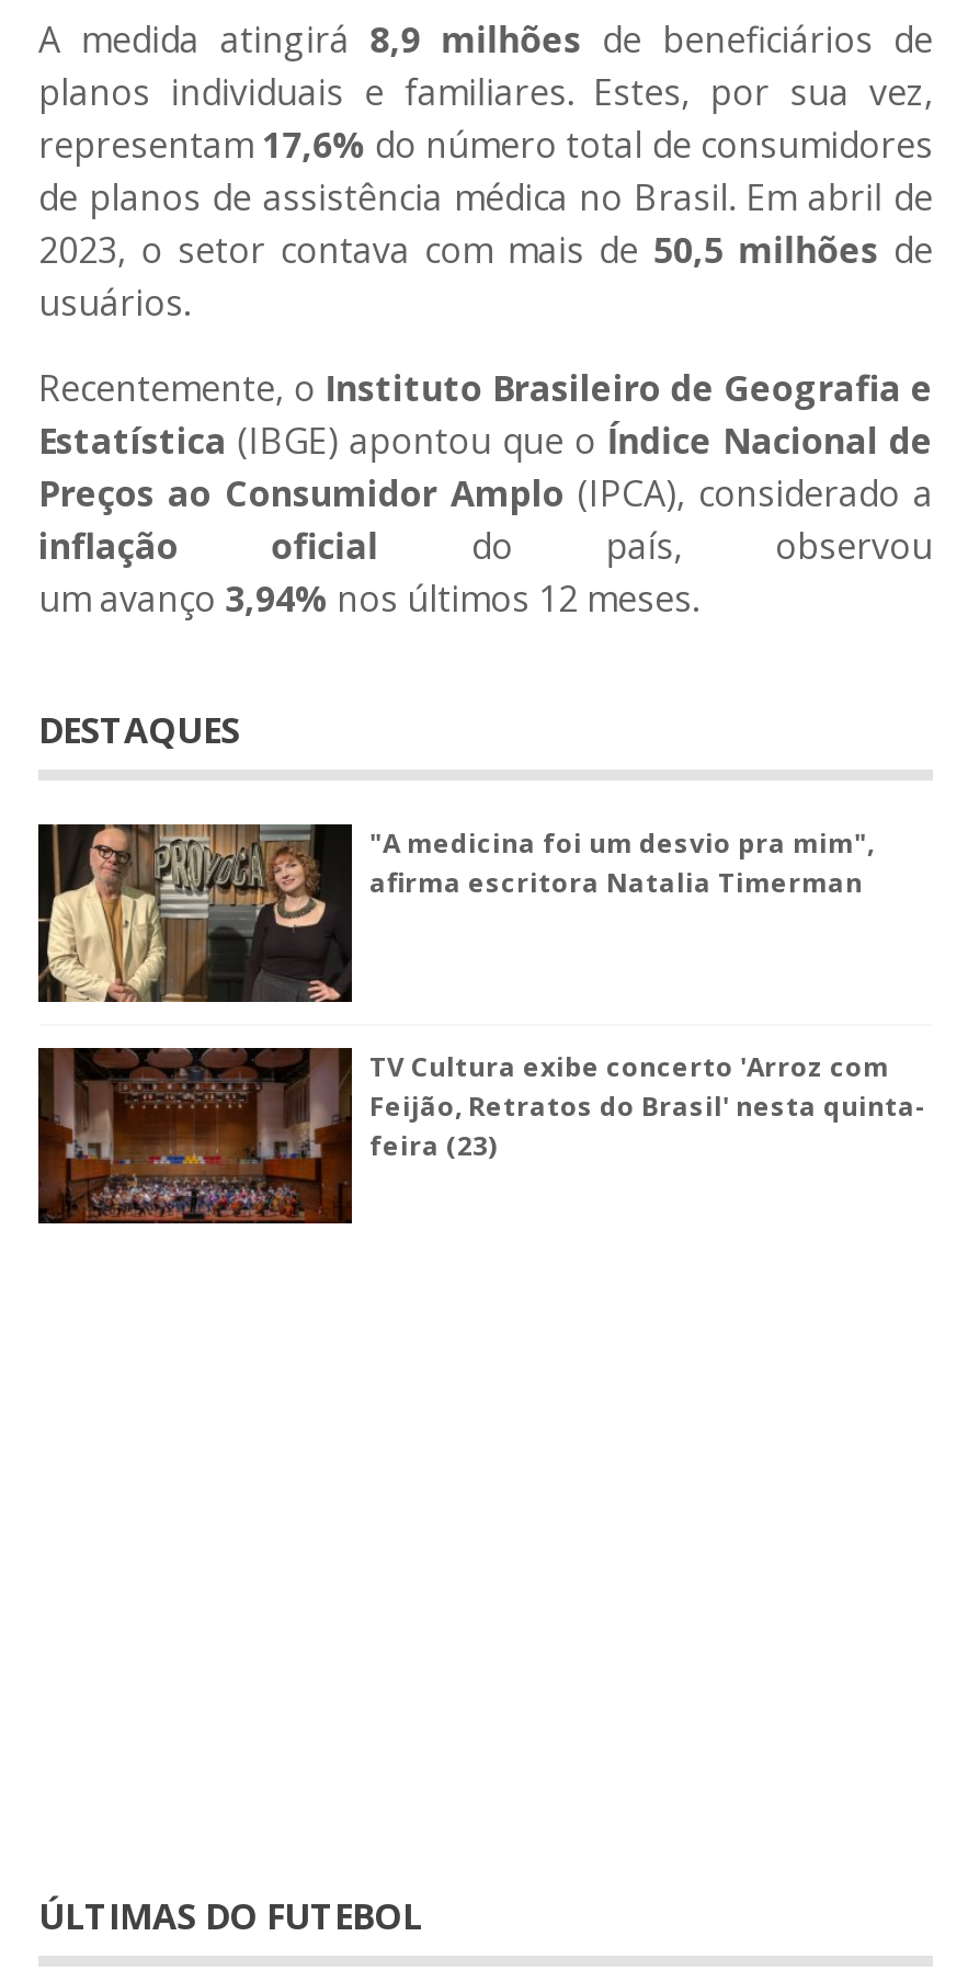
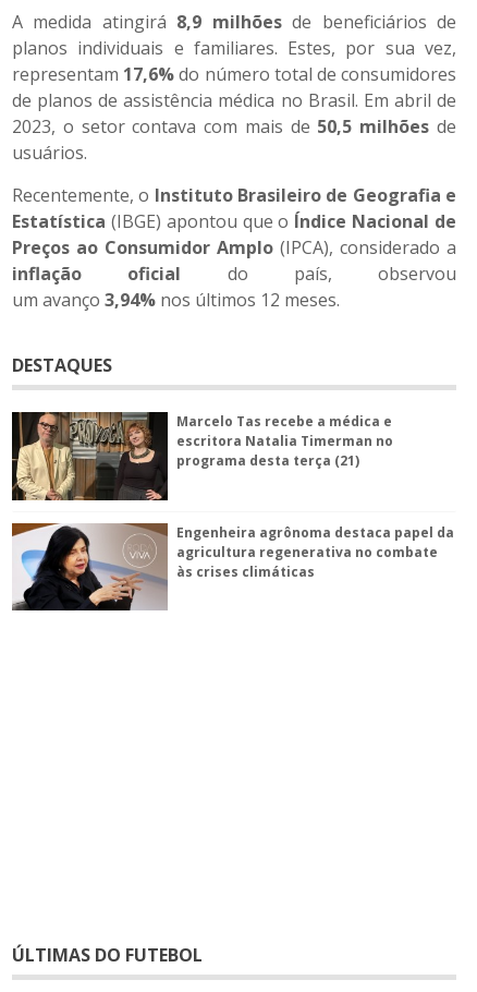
- "A medicina foi um desvio pra mim",
- afirma escritora Natalia Timerman
+ Marcelo Tas recebe a médica e
+ escritora Natalia Timerman no
+ programa desta terça (21)

- [image]
- TV Cultura exibe concerto 'Arroz com
- Feijão, Retratos do Brasil' nesta quinta-
- feira (23)
+ [image]
+ Engenheira agrônoma destaca papel da
+ agricultura regenerativa no combate
+ às crises climáticas
